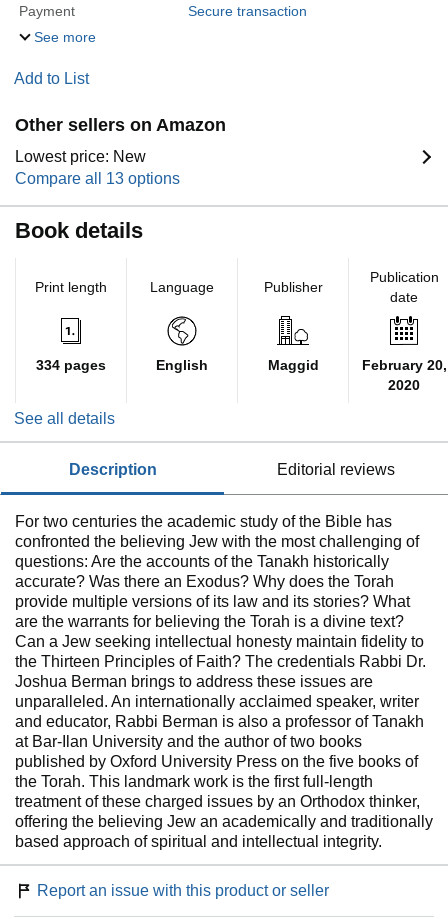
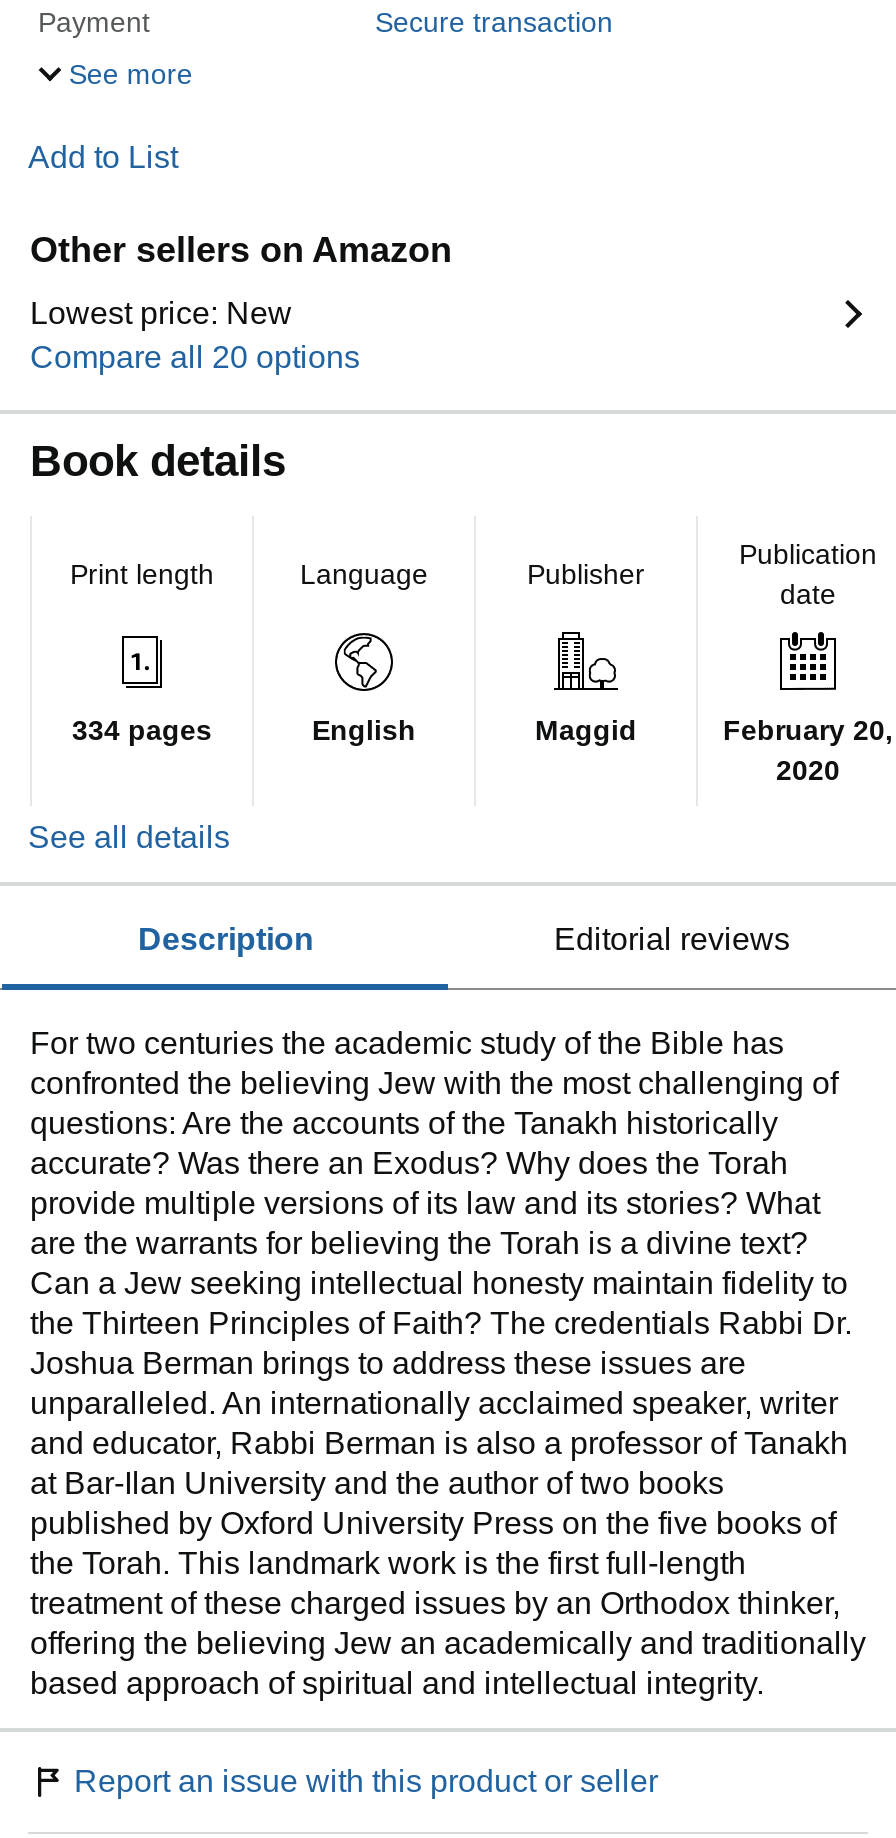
- Compare all 13 options
+ Compare all 20 options
